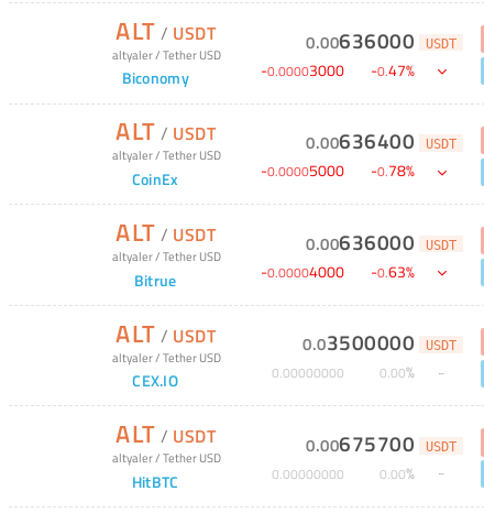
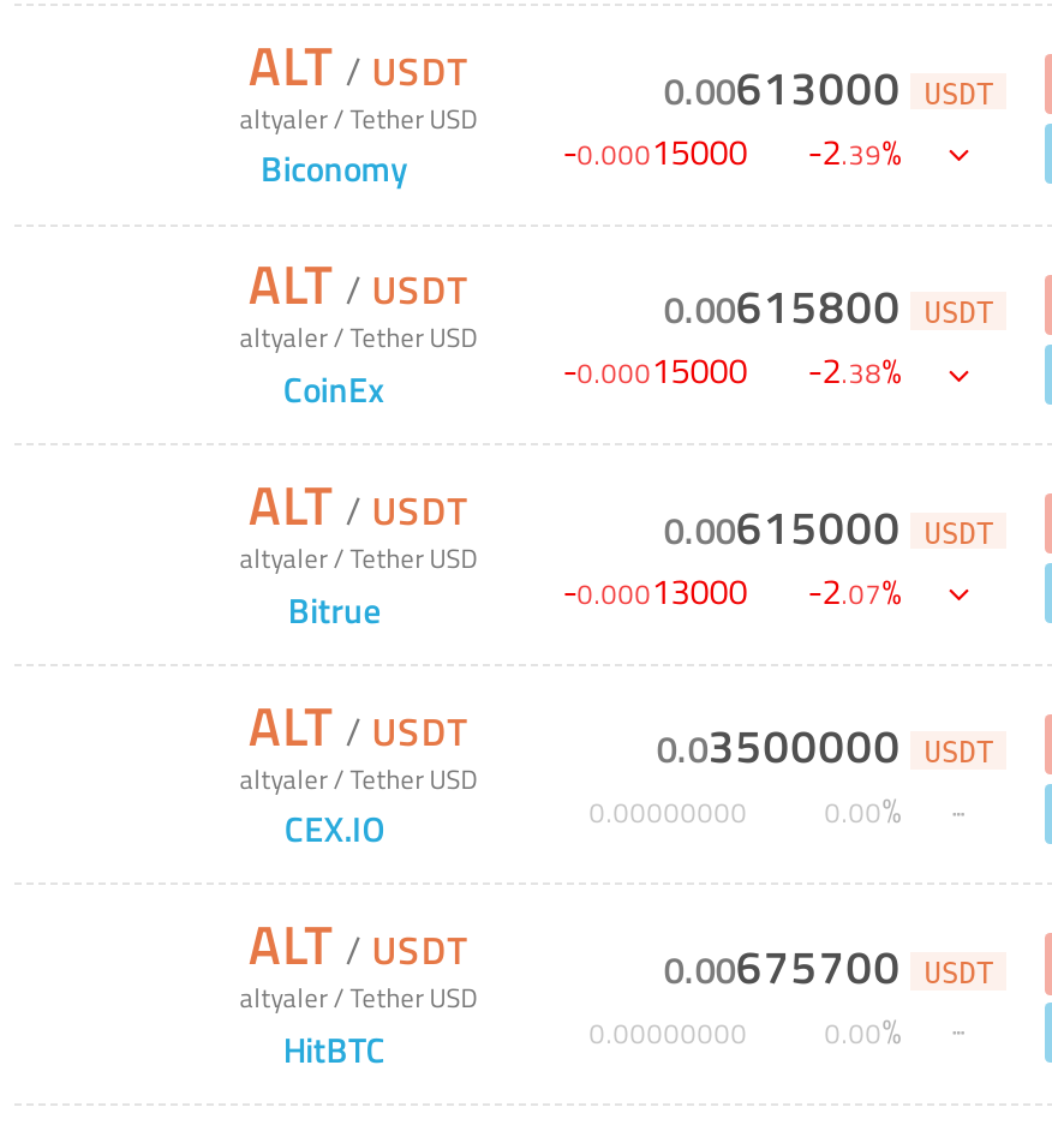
- 0.00636000 USDT
+ 0.00613000 USDT

- -0.00003000
+ -0.00015000

- -0.47%
+ -2.39%

- 0.00636400 USDT
+ 0.00615800 USDT

- -0.00005000
+ -0.00015000

- -0.78%
+ -2.38%

- 0.00636000 USDT
+ 0.00615000 USDT

- -0.00004000
+ -0.00013000

- -0.63%
+ -2.07%
